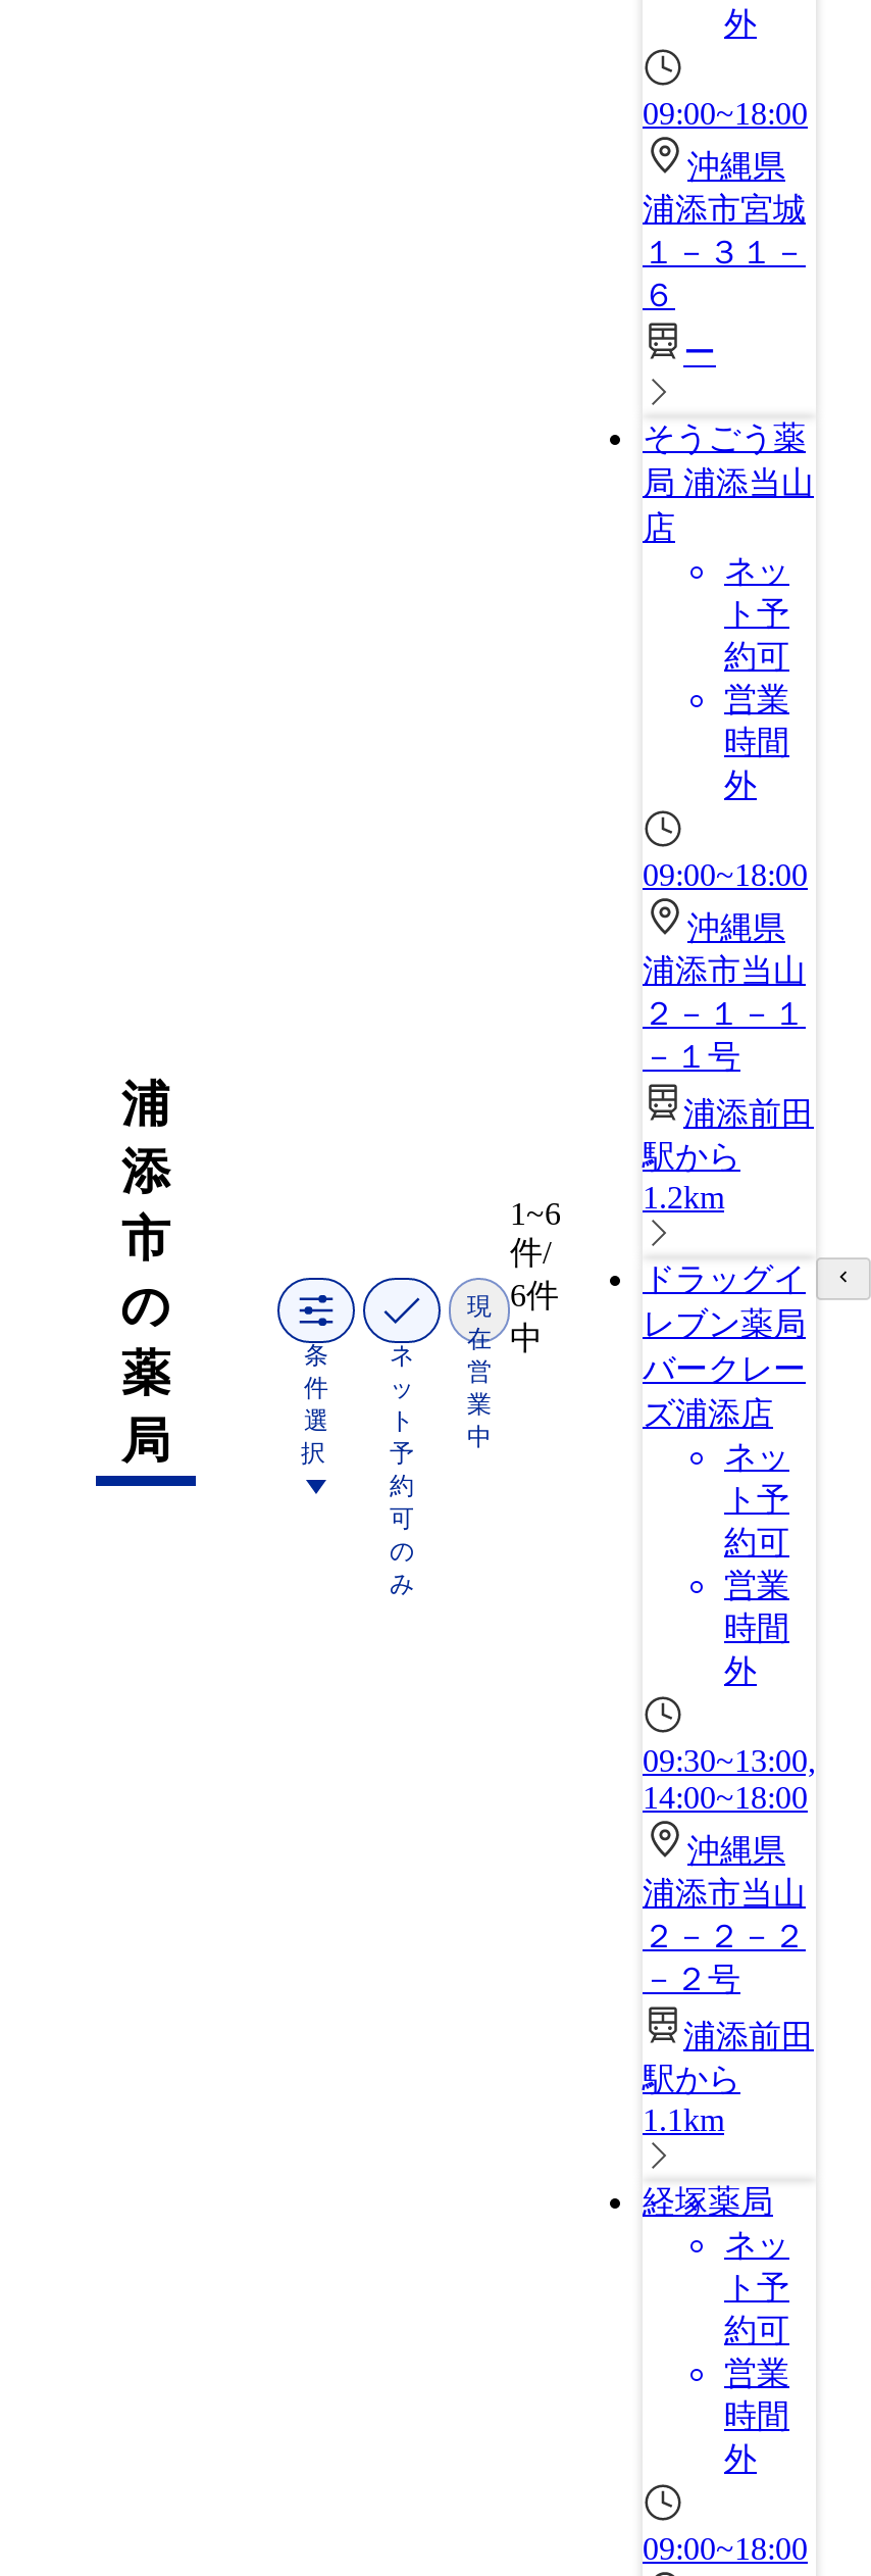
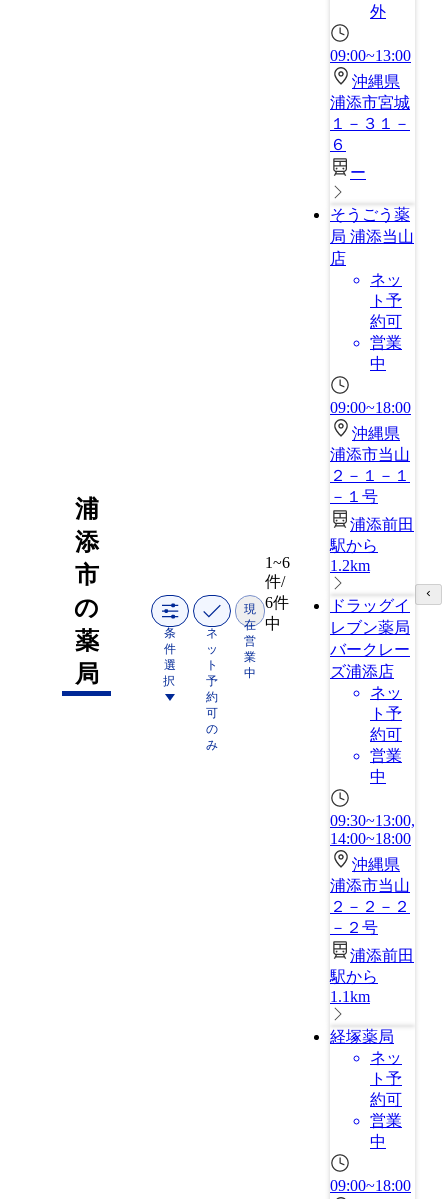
- 09:00~18:00
+ 09:00~13:00

- 時間
- 外
+ 中

- 時間
- 外
+ 中

- 時間
- 外
+ 中
